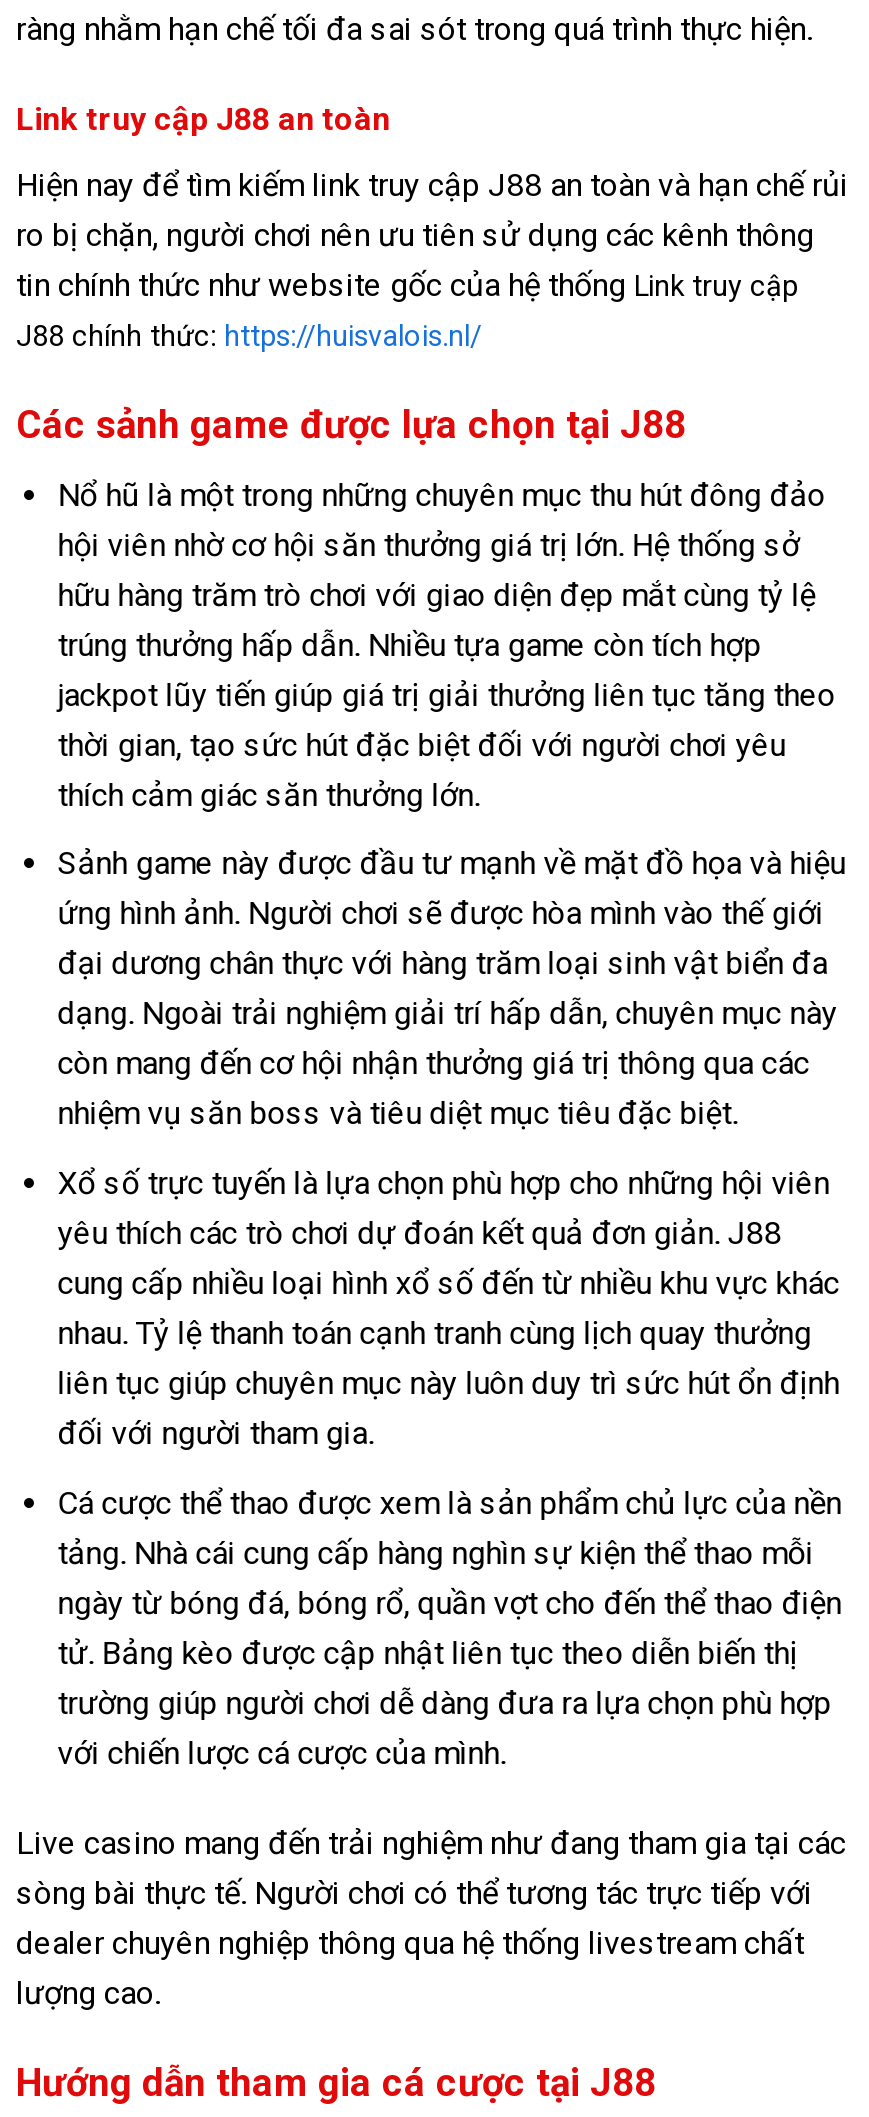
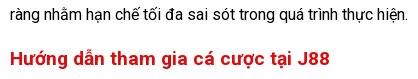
- Link truy cập J88 an toàn
- Hiện nay để tìm kiếm link truy cập J88 an toàn và hạn chế rủi
- ro bị chặn, người chơi nên ưu tiên sử dụng các kênh thông
- tin chính thức như website gốc của hệ thống Link truy cập
- J88 chính thức: https://huisvalois.nl/
- Các sảnh game được lựa chọn tại J88
- Nổ hũ là một trong những chuyên mục thu hút đông đảo
- hội viên nhờ cơ hội săn thưởng giá trị lớn. Hệ thống sở
- hữu hàng trăm trò chơi với giao diện đẹp mắt cùng tỷ lệ
- trúng thưởng hấp dẫn. Nhiều tựa game còn tích hợp
- jackpot lũy tiến giúp giá trị giải thưởng liên tục tăng theo
- thời gian, tạo sức hút đặc biệt đối với người chơi yêu
- thích cảm giác săn thưởng lớn.
- Sảnh game này được đầu tư mạnh về mặt đồ họa và hiệu
- ứng hình ảnh. Người chơi sẽ được hòa mình vào thế giới
- đại dương chân thực với hàng trăm loại sinh vật biển đa
- dạng. Ngoài trải nghiệm giải trí hấp dẫn, chuyên mục này
- còn mang đến cơ hội nhận thưởng giá trị thông qua các
- nhiệm vụ săn boss và tiêu diệt mục tiêu đặc biệt.
- Xổ số trực tuyến là lựa chọn phù hợp cho những hội viên
- yêu thích các trò chơi dự đoán kết quả đơn giản. J88
- cung cấp nhiều loại hình xổ số đến từ nhiều khu vực khác
- nhau. Tỷ lệ thanh toán cạnh tranh cùng lịch quay thưởng
- liên tục giúp chuyên mục này luôn duy trì sức hút ổn định
- đối với người tham gia.
- Cá cược thể thao được xem là sản phẩm chủ lực của nền
- tảng. Nhà cái cung cấp hàng nghìn sự kiện thể thao mỗi
- ngày từ bóng đá, bóng rổ, quần vợt cho đến thể thao điện
- tử. Bảng kèo được cập nhật liên tục theo diễn biến thị
- trường giúp người chơi dễ dàng đưa ra lựa chọn phù hợp
- với chiến lược cá cược của mình.
- Live casino mang đến trải nghiệm như đang tham gia tại các
- sòng bài thực tế. Người chơi có thể tương tác trực tiếp với
- dealer chuyên nghiệp thông qua hệ thống livestream chất
- lượng cao.
